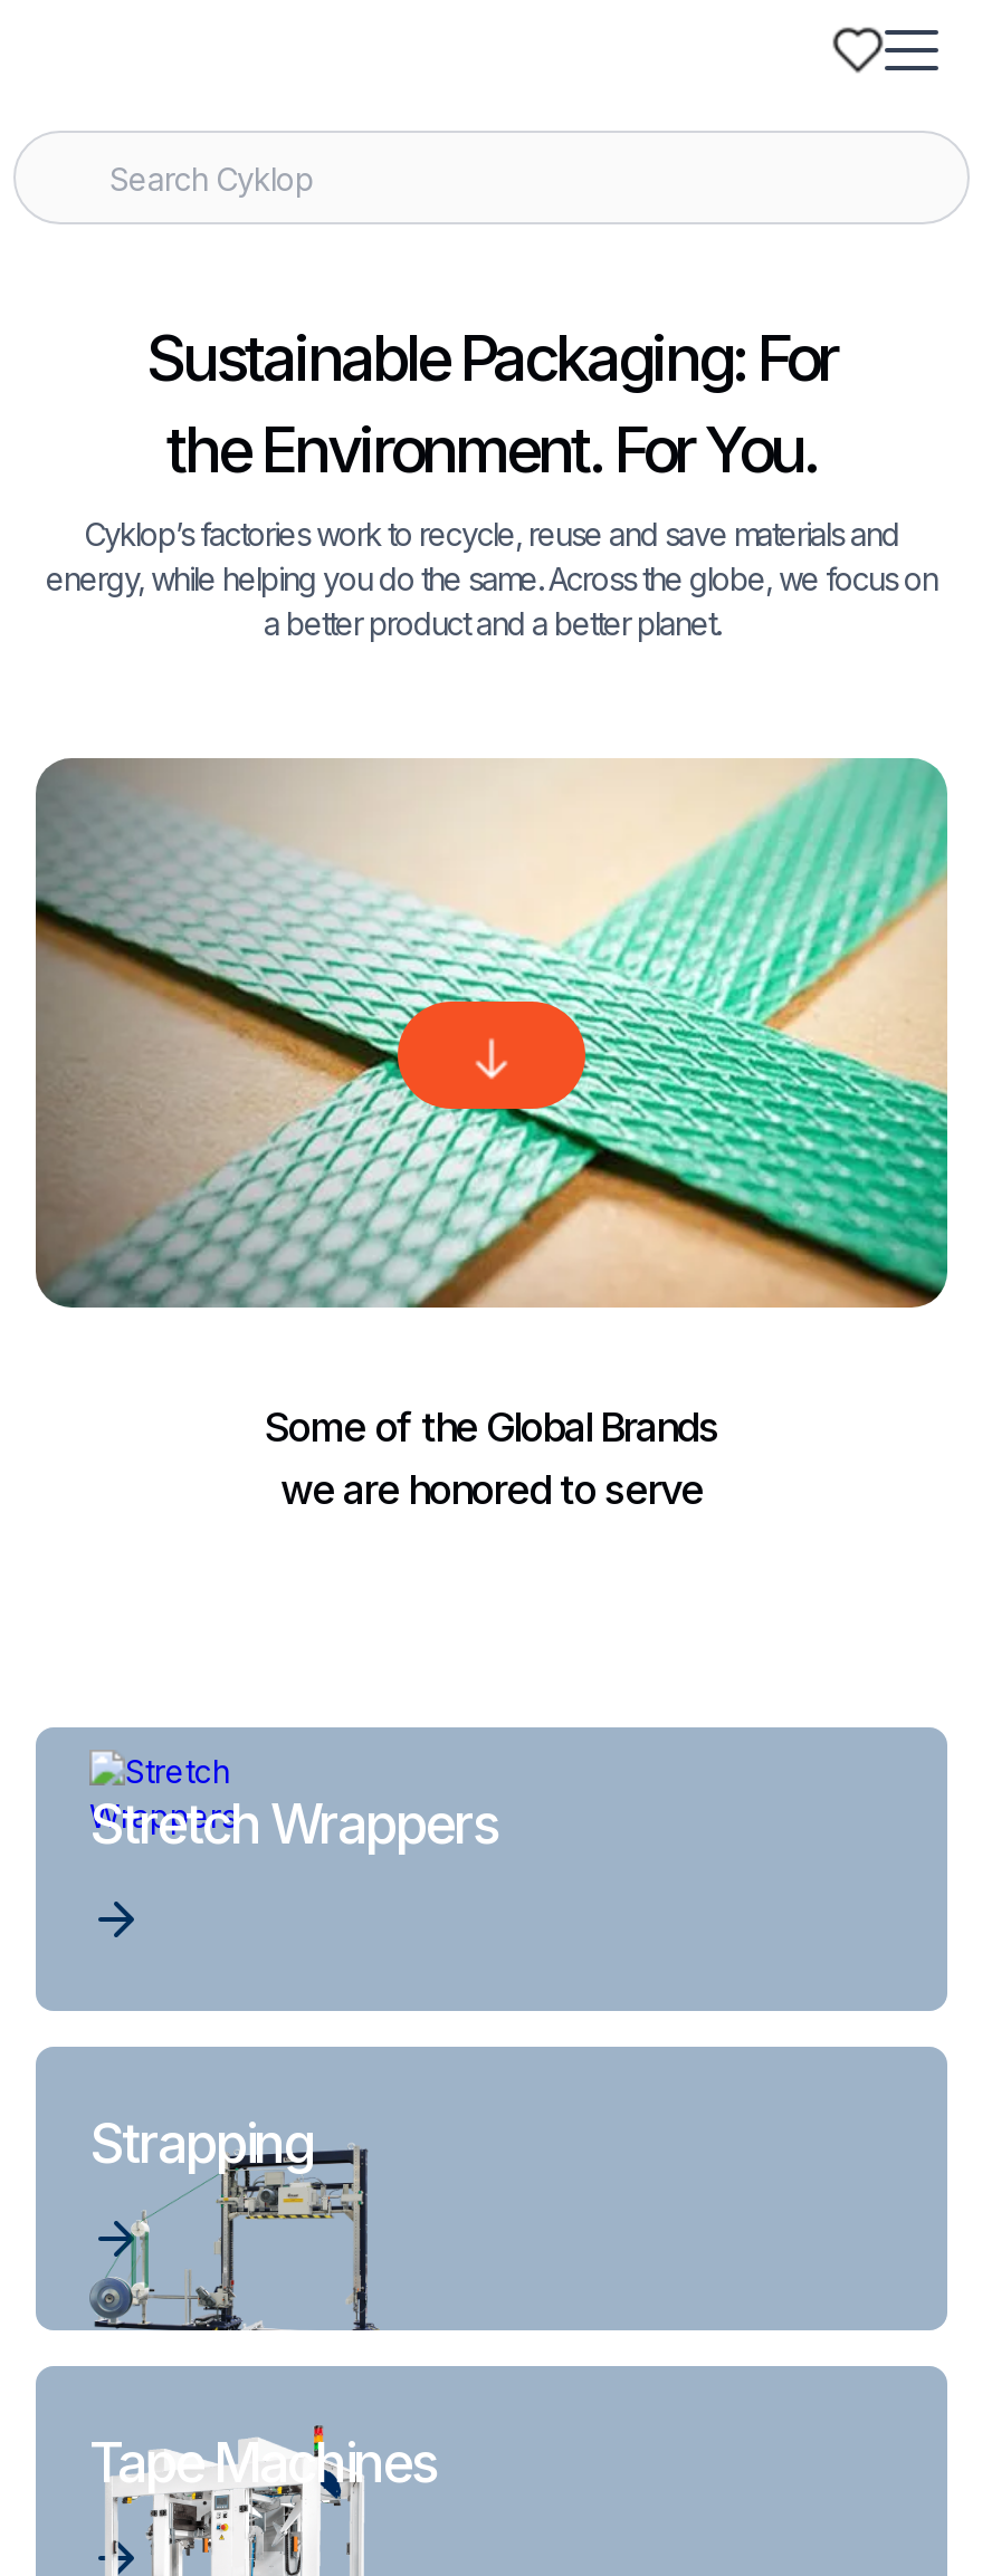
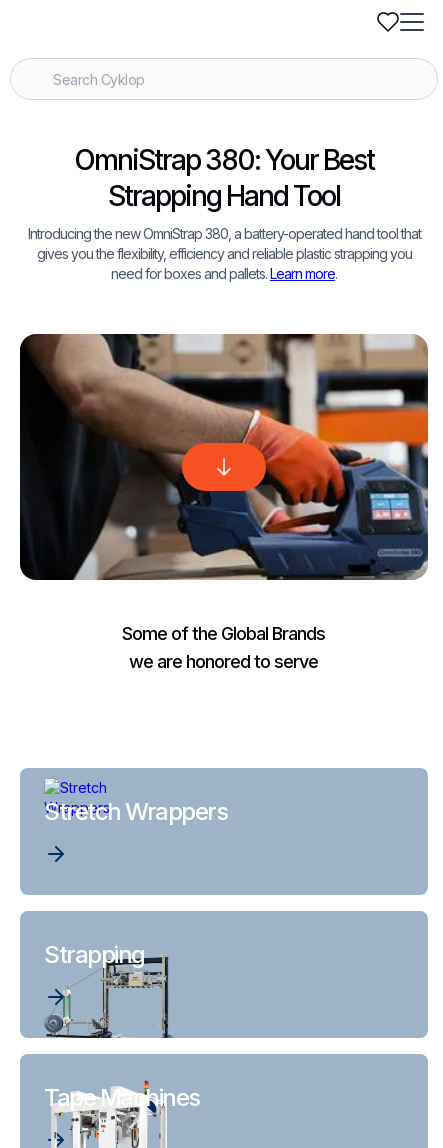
- Sustainable Packaging: For
- the Environment. For You.
- Cyklop’s factories work to recycle, reuse and save materials and
- energy, while helping you do the same. Across the globe, we focus on
- a better product and a better planet.
+ OmniStrap 380: Your Best
+ Strapping Hand Tool
+ Introducing the new OmniStrap 380, a battery-operated hand tool that
+ gives you the flexibility, efficiency and reliable plastic strapping you
+ need for boxes and pallets. Learn more

- [image]
+ [image]
